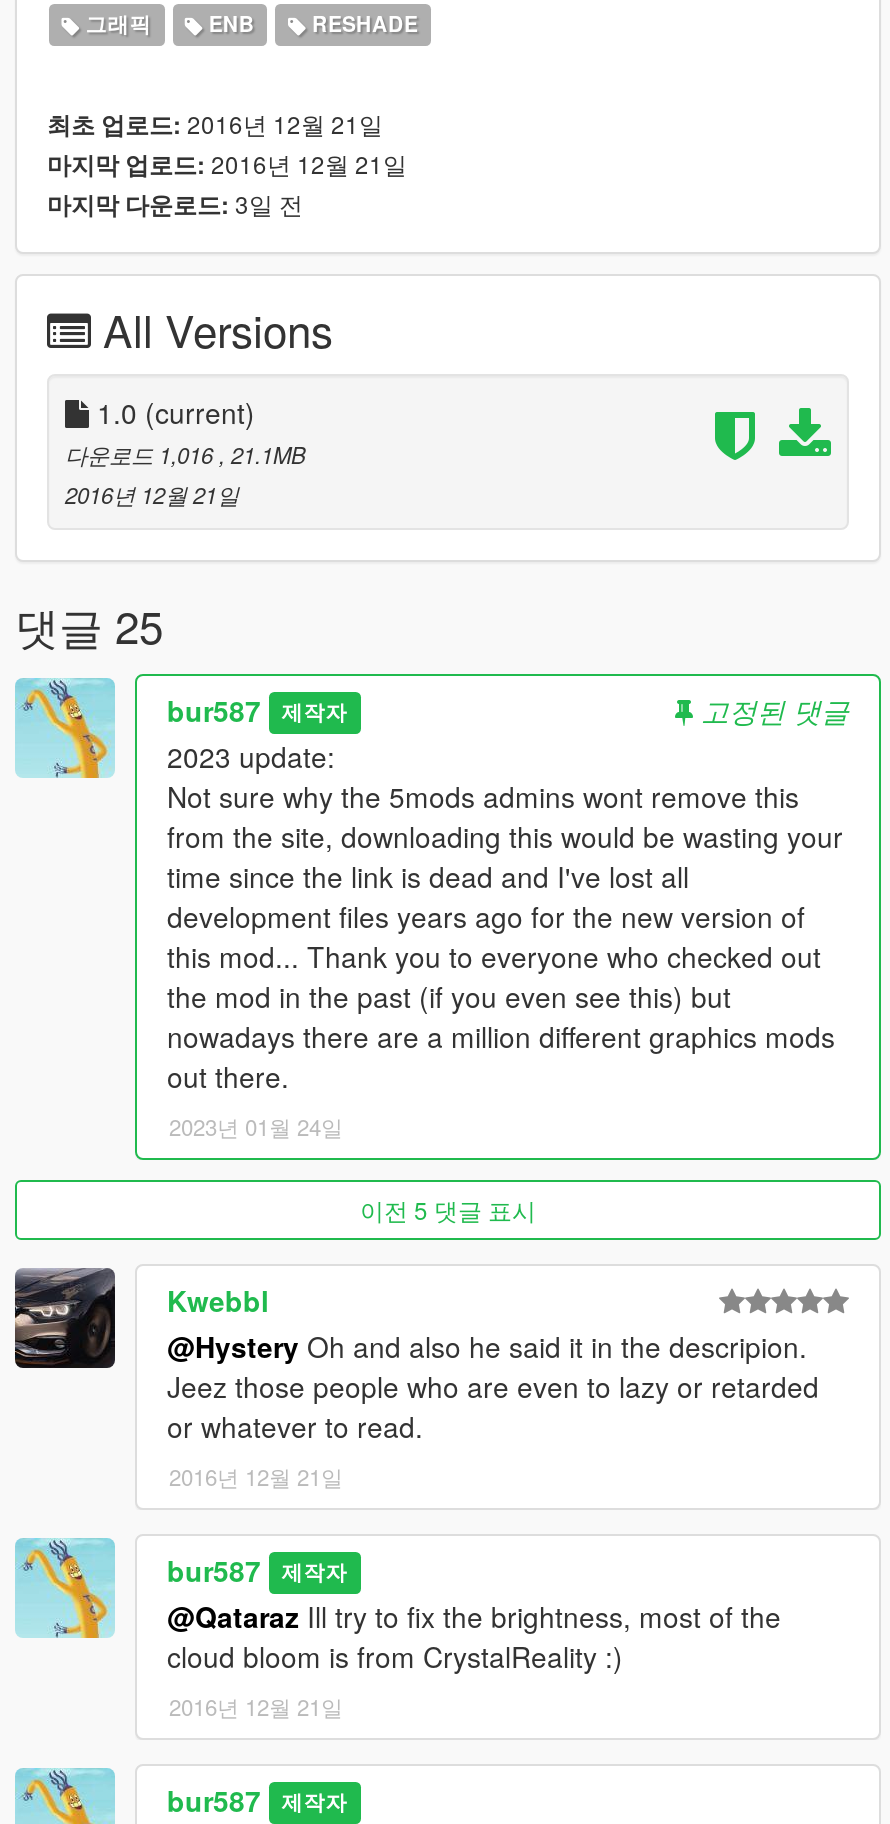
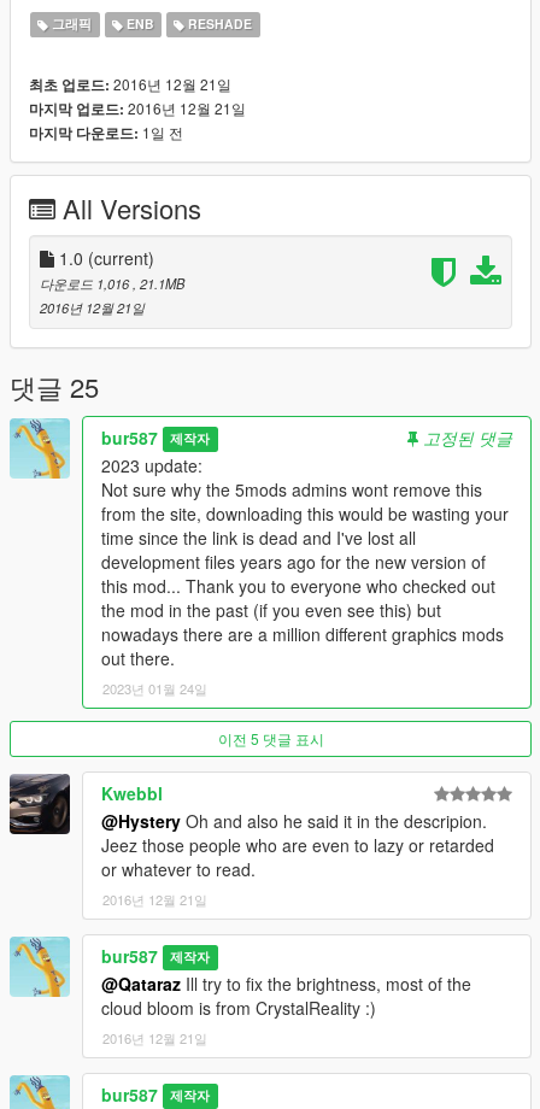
- 마지막 다운로드: 3일 전
+ 마지막 다운로드: 1일 전
